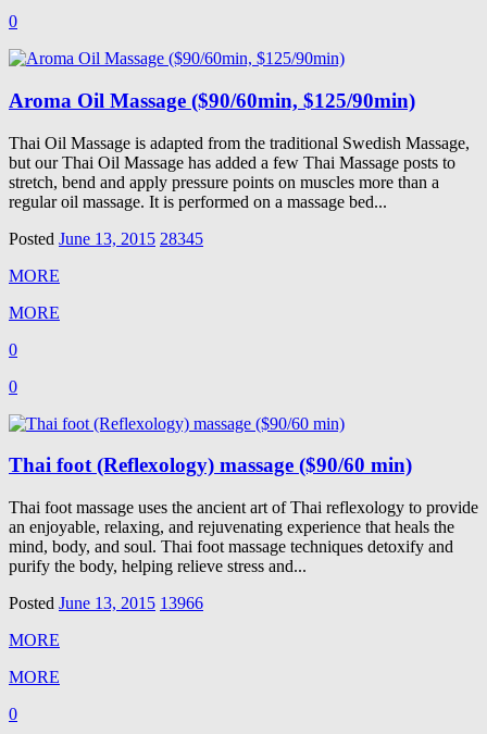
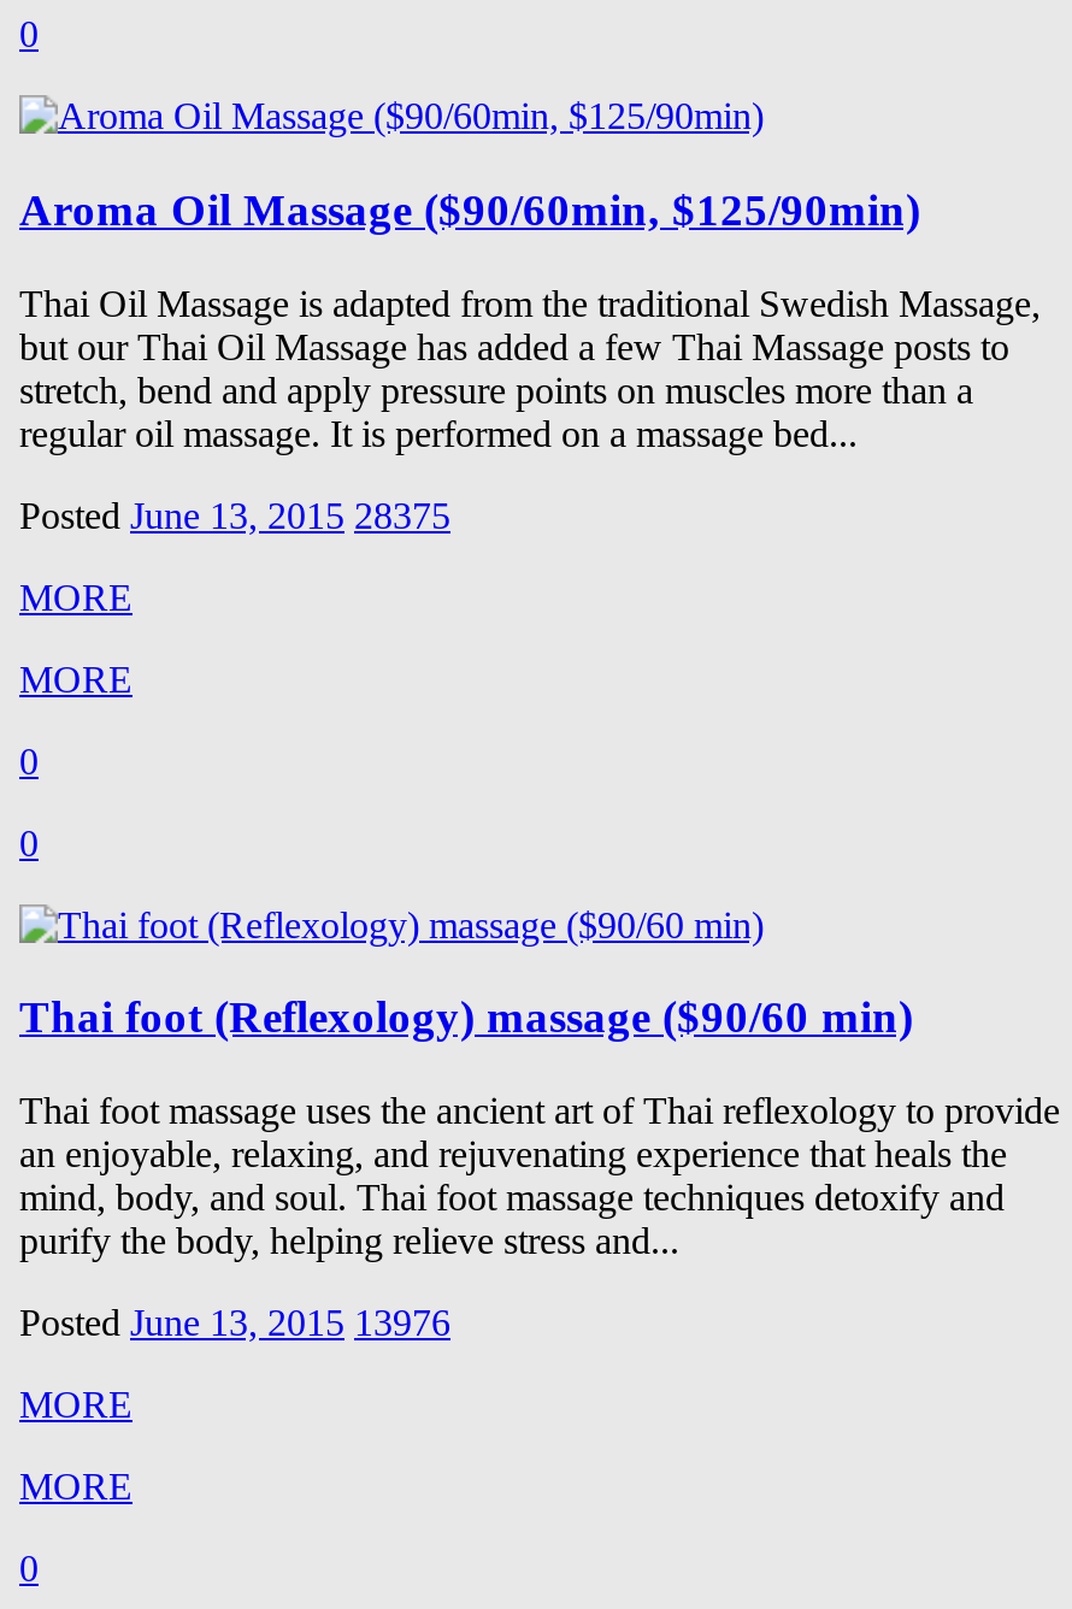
- Posted June 13, 2015 28345
+ Posted June 13, 2015 28375

- Posted June 13, 2015 13966
+ Posted June 13, 2015 13976
